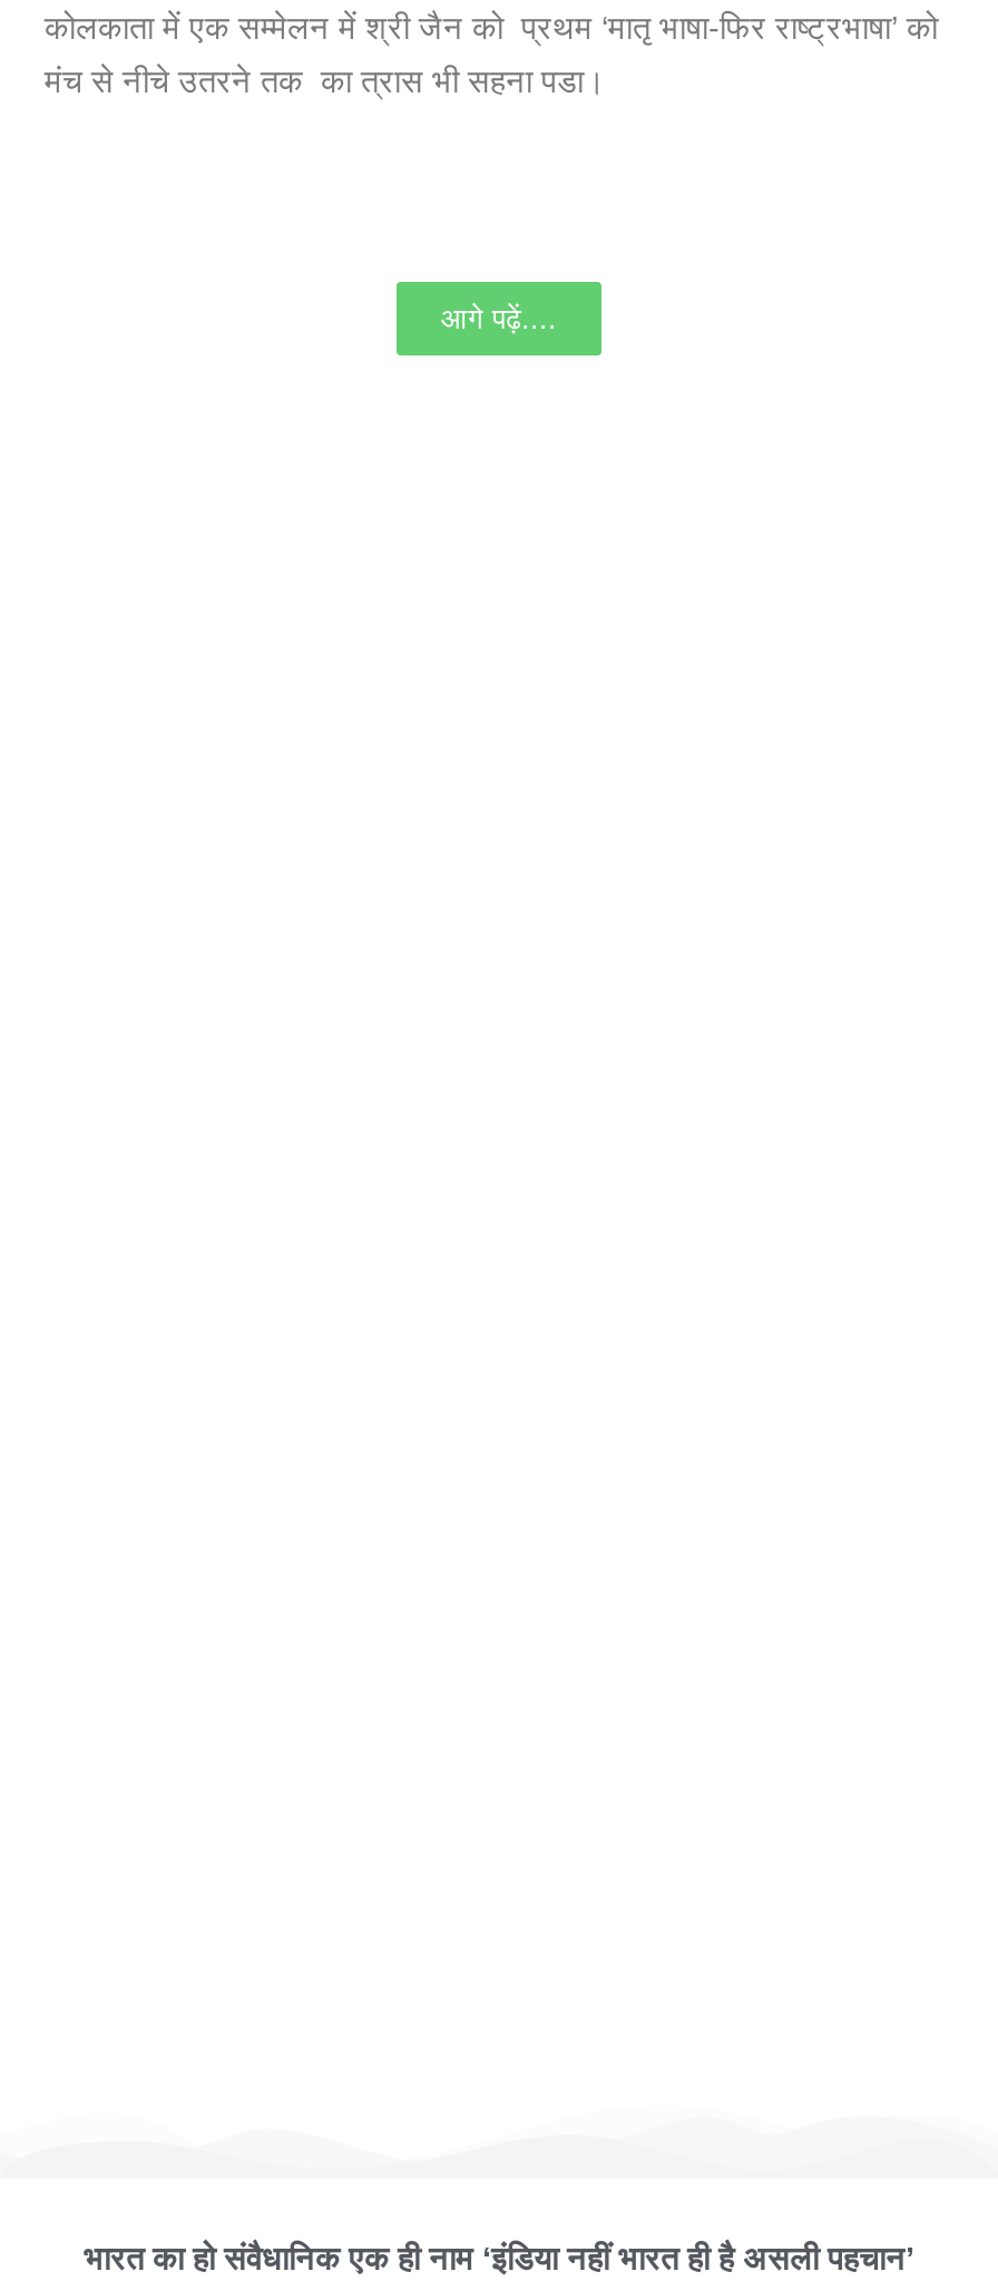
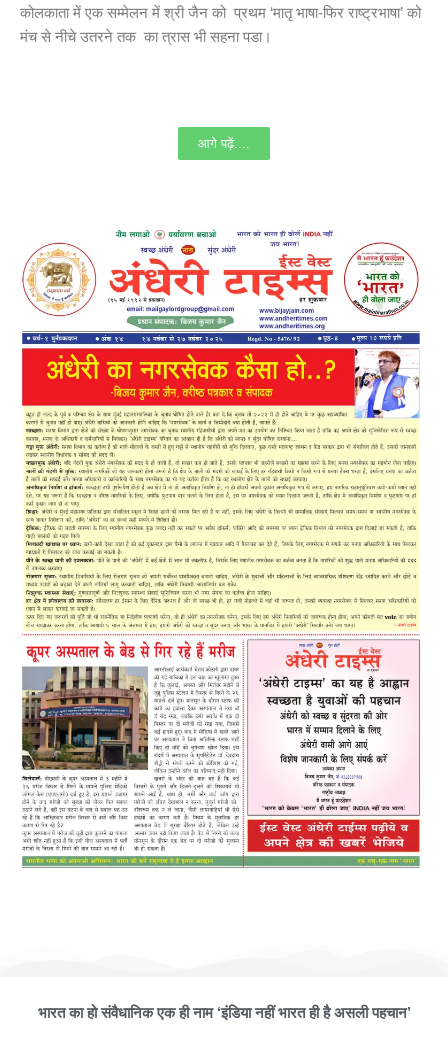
+ [image]
